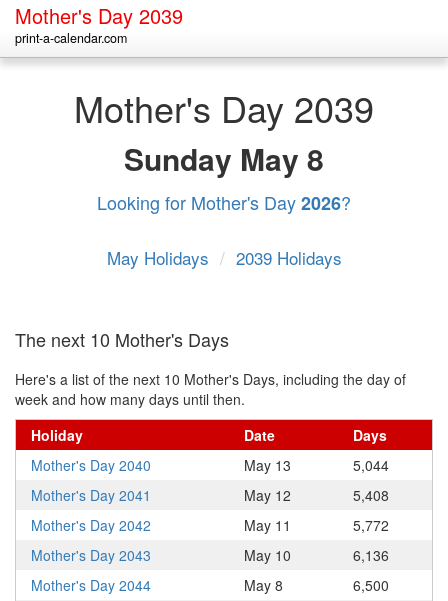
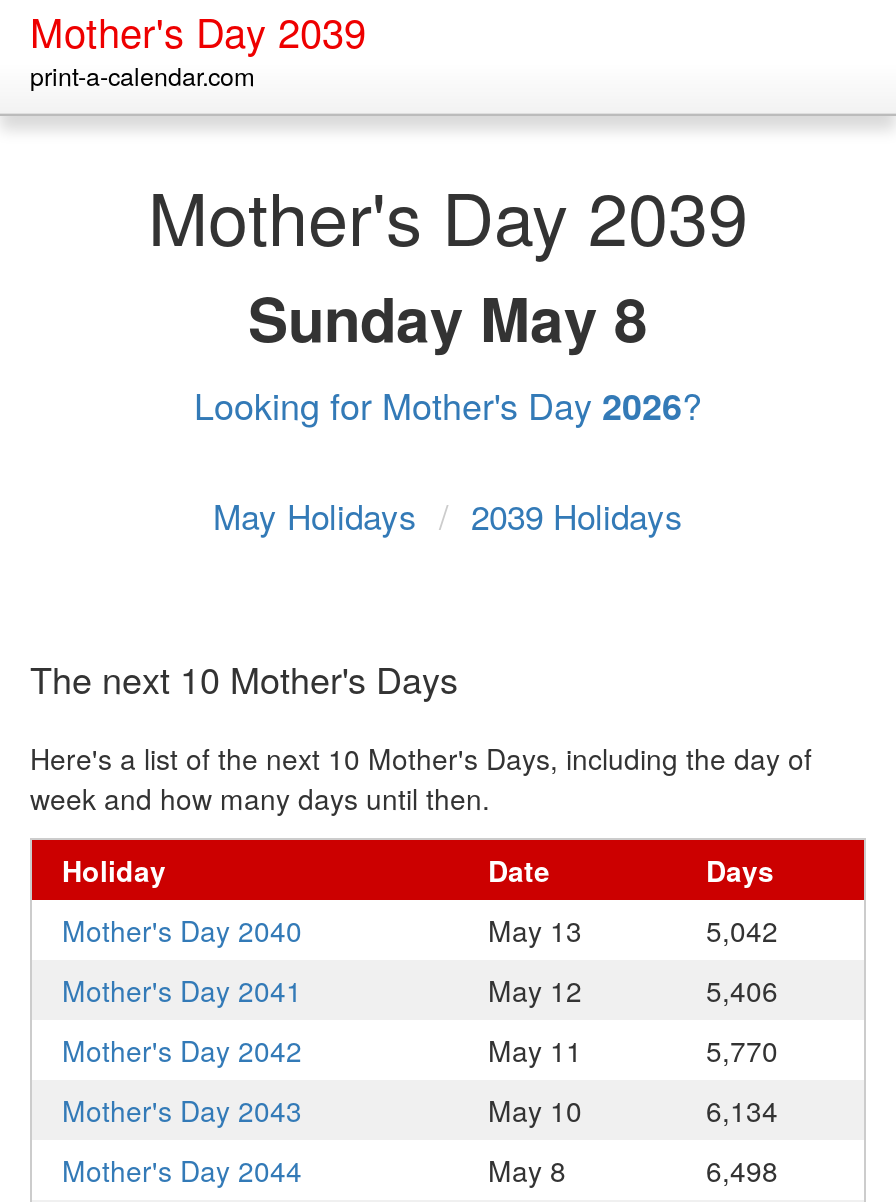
- 5,044
+ 5,042

- 5,408
+ 5,406

- 5,772
+ 5,770

- 6,136
+ 6,134

- 6,500
+ 6,498
